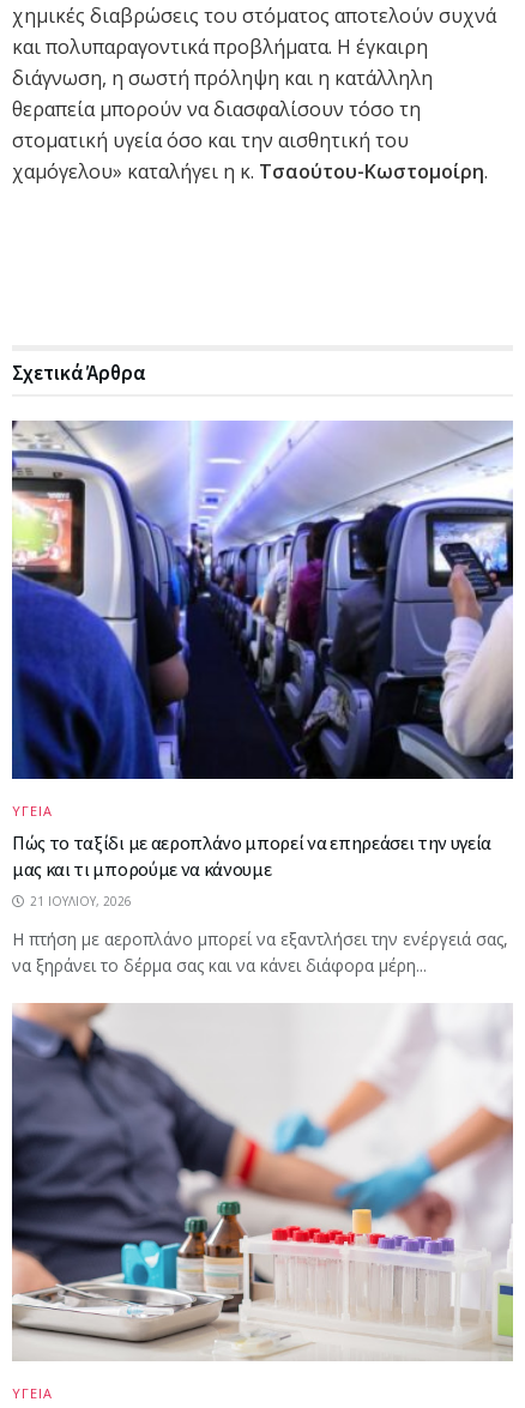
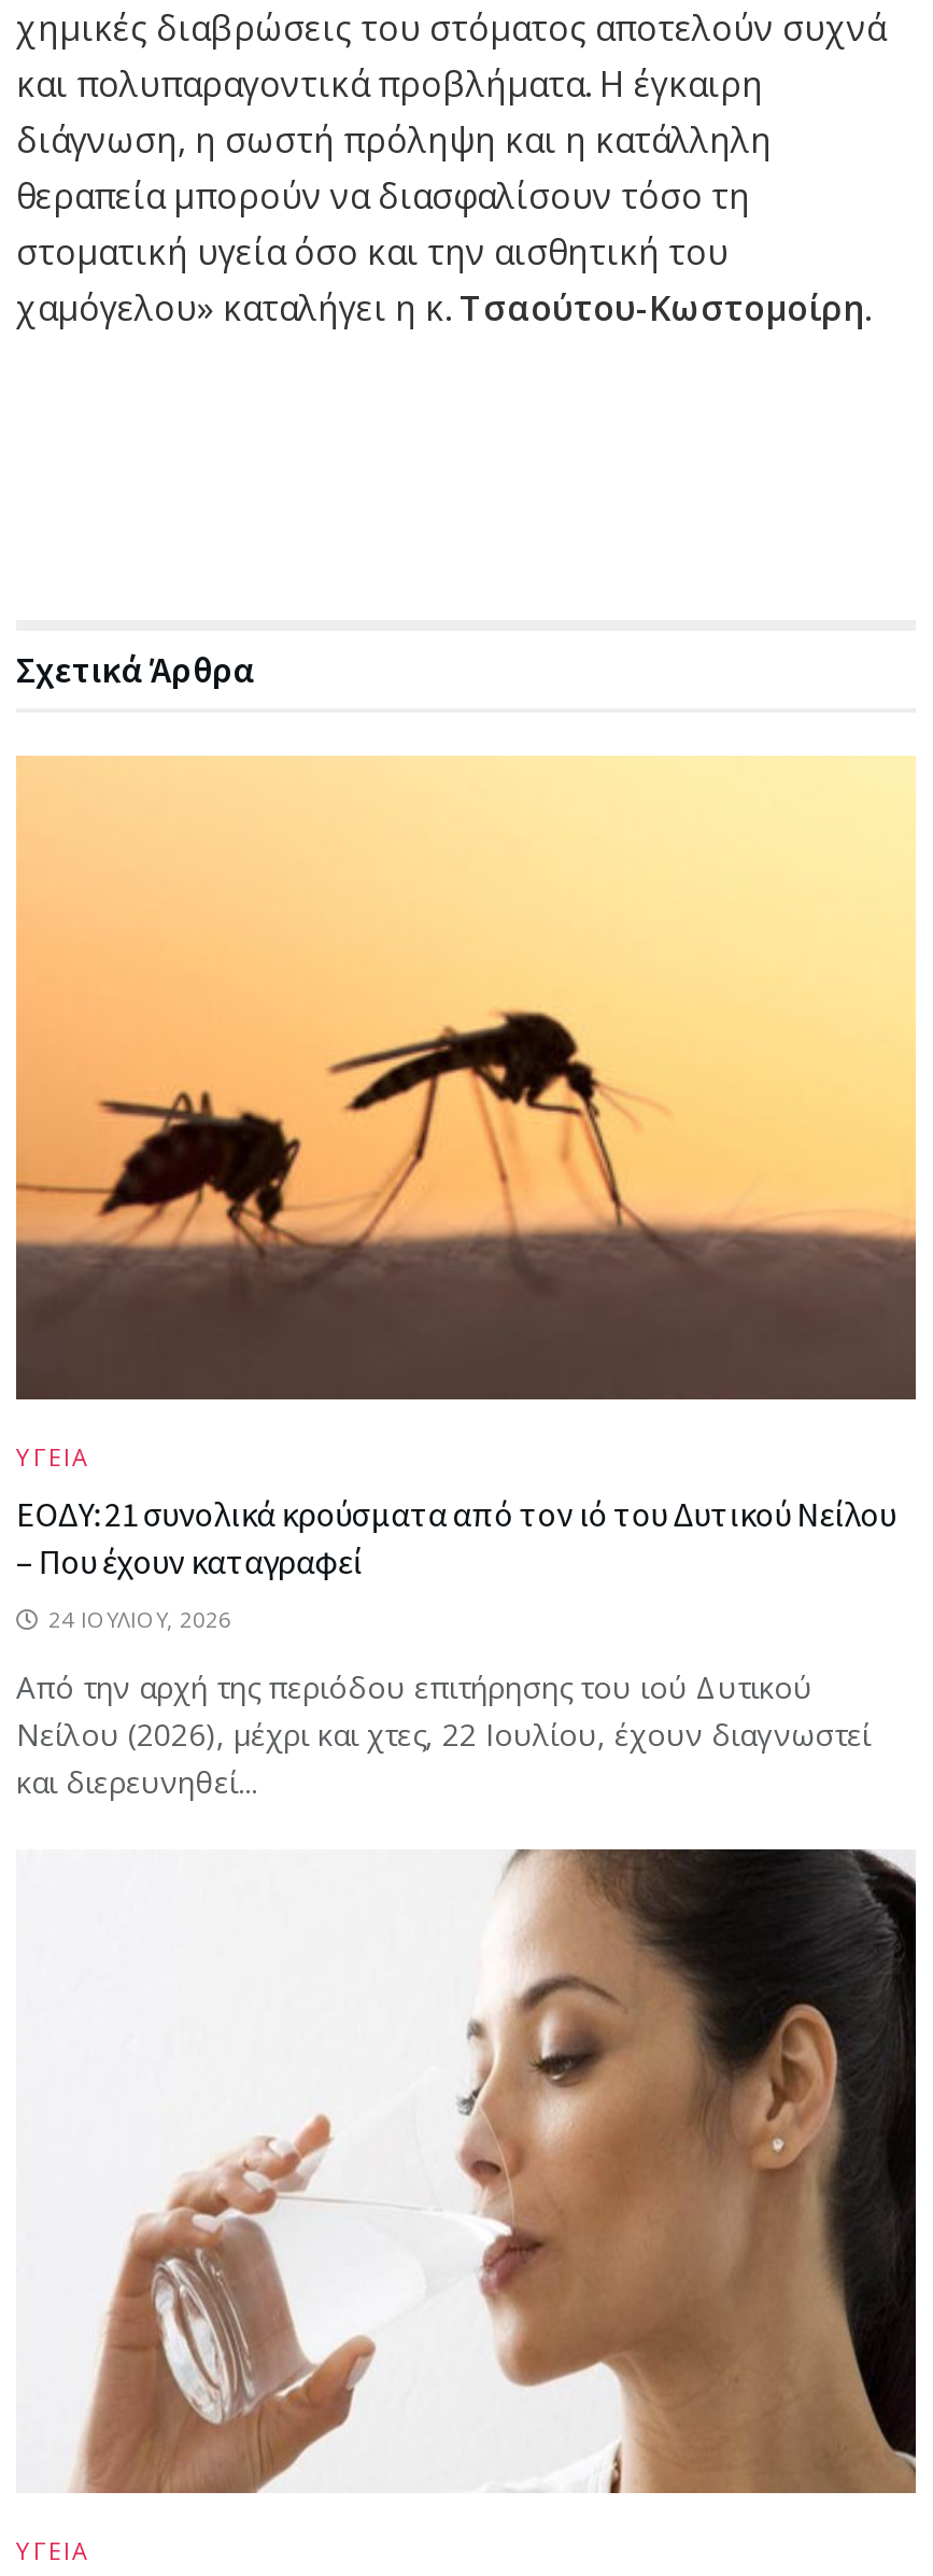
- [image]
+ [image]

- Πώς το ταξίδι με αεροπλάνο μπορεί να επηρεάσει την υγεία
- μας και τι μπορούμε να κάνουμε
+ ΕΟΔΥ: 21 συνολικά κρούσματα από τον ιό του Δυτικού Νείλου
+ – Που έχουν καταγραφεί

- 21 ΙΟΥΛΊΟΥ, 2026
+ 24 ΙΟΥΛΊΟΥ, 2026

- Η πτήση με αεροπλάνο μπορεί να εξαντλήσει την ενέργειά σας,
- να ξηράνει το δέρμα σας και να κάνει διάφορα μέρη...
+ Από την αρχή της περιόδου επιτήρησης του ιού Δυτικού
+ Νείλου (2026), μέχρι και χτες, 22 Ιουλίου, έχουν διαγνωστεί
+ και διερευνηθεί...

- [image]
+ [image]
